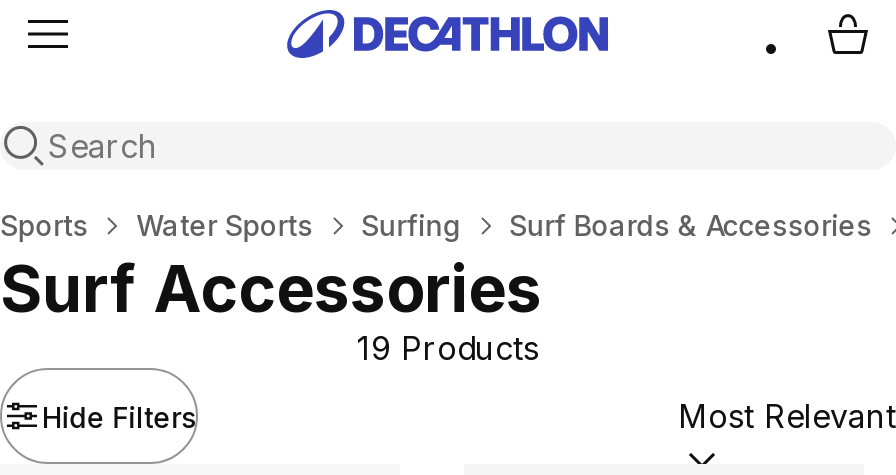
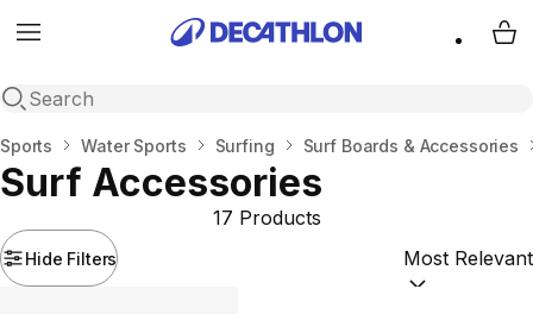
- 19 Products
+ 17 Products
